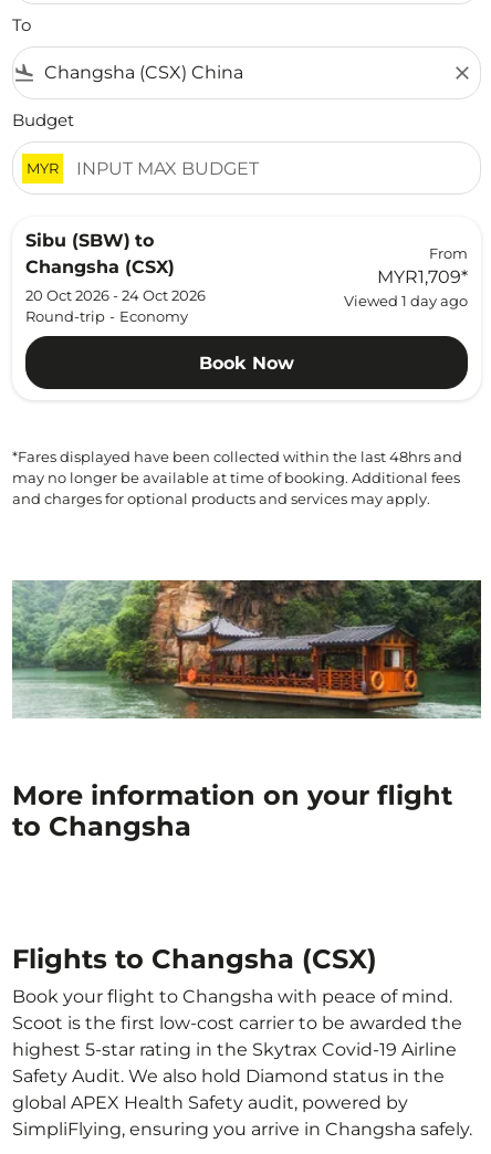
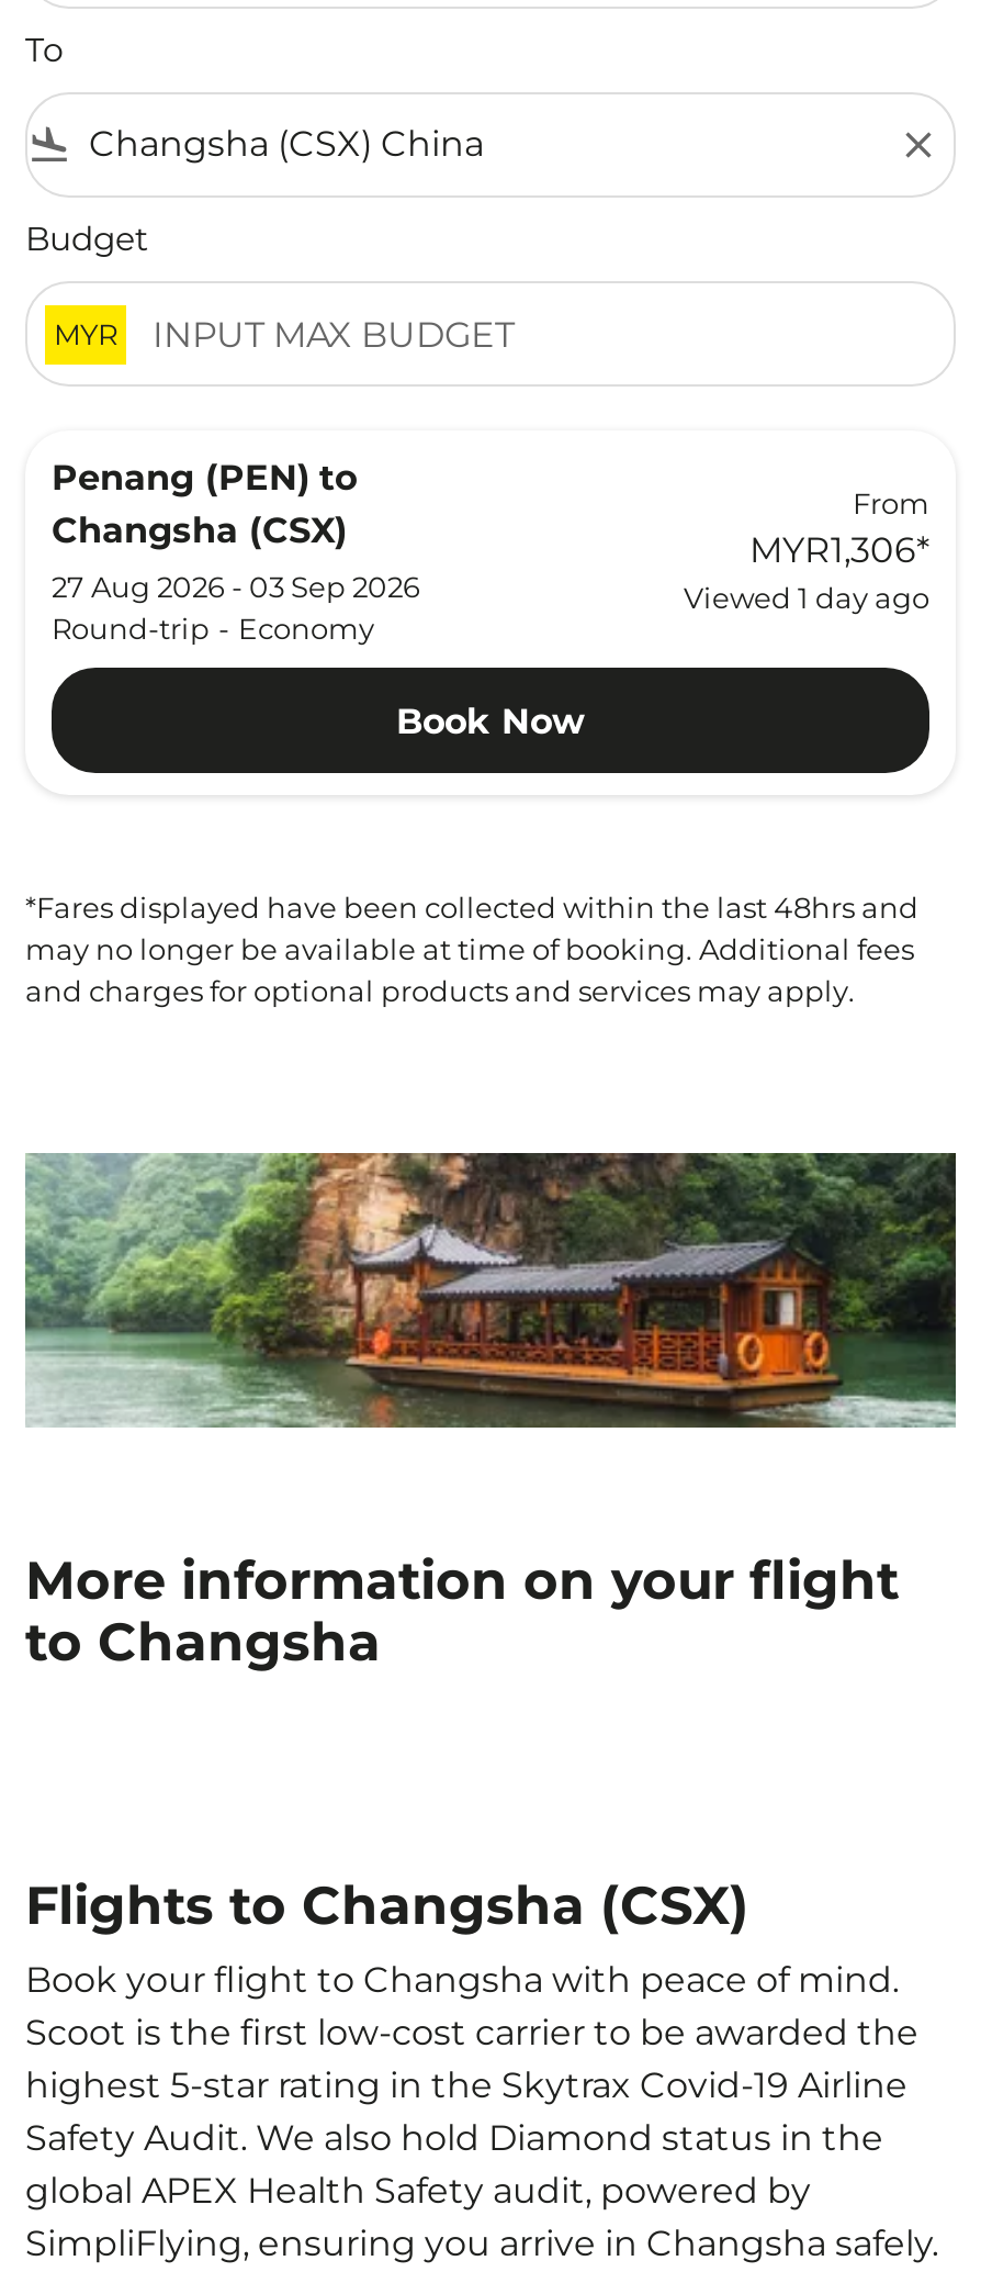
- Sibu (SBW) to
+ Penang (PEN) to

- MYR1,709*
+ MYR1,306*

- 20 Oct 2026 - 24 Oct 2026
+ 27 Aug 2026 - 03 Sep 2026
